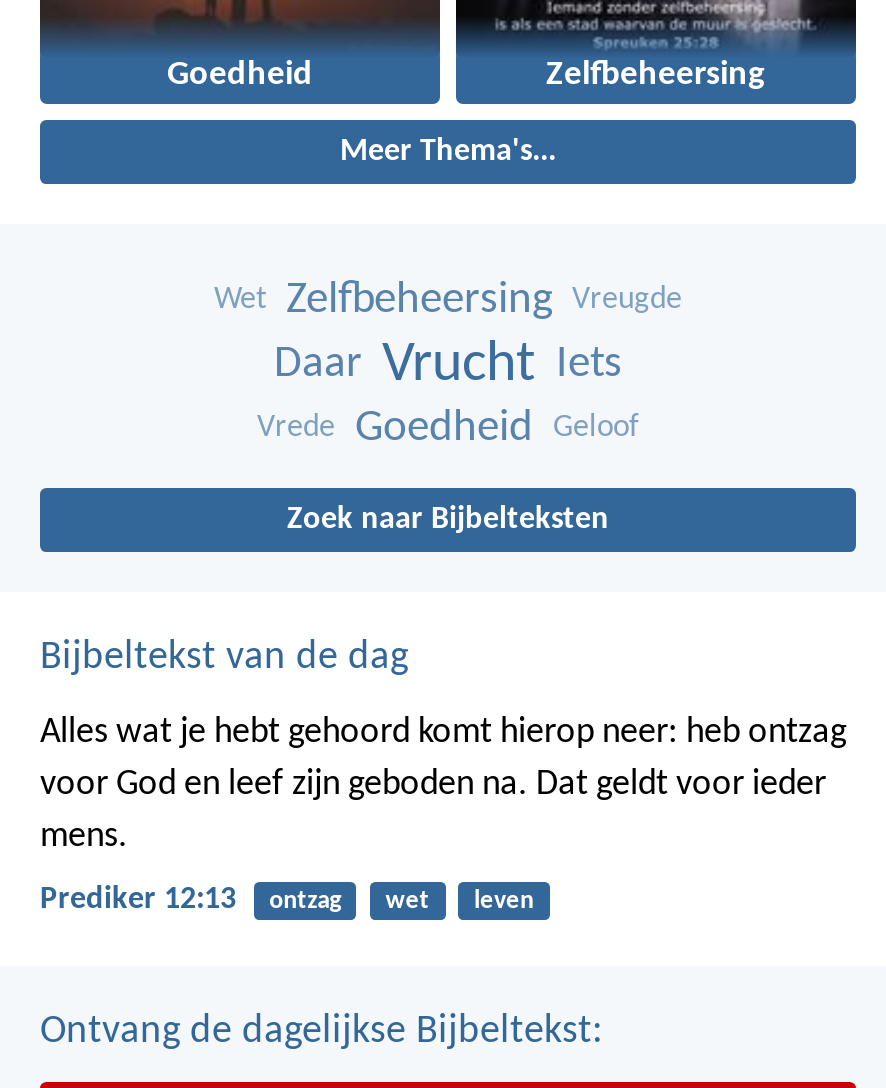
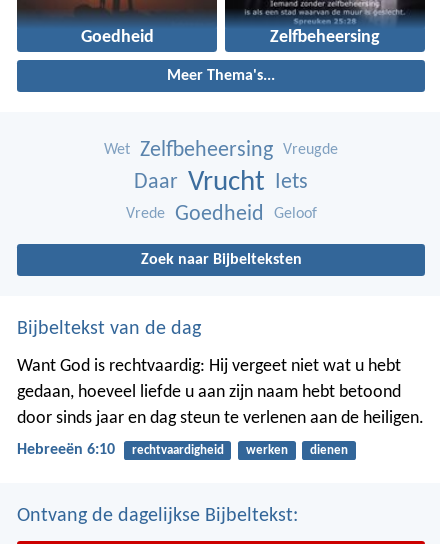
- Alles wat je hebt gehoord komt hierop neer: heb ontzag
- voor God en leef zijn geboden na. Dat geldt voor ieder
- mens.
+ Want God is rechtvaardig: Hij vergeet niet wat u hebt
+ gedaan, hoeveel liefde u aan zijn naam hebt betoond
+ door sinds jaar en dag steun te verlenen aan de heiligen.

- Prediker 12:13
- ontzag
- wet
- leven
+ Hebreeën 6:10
+ rechtvaardigheid
+ werken
+ dienen
